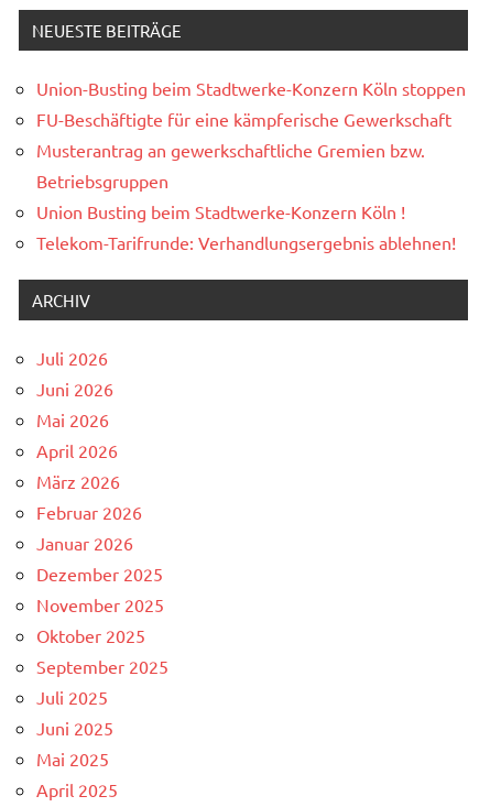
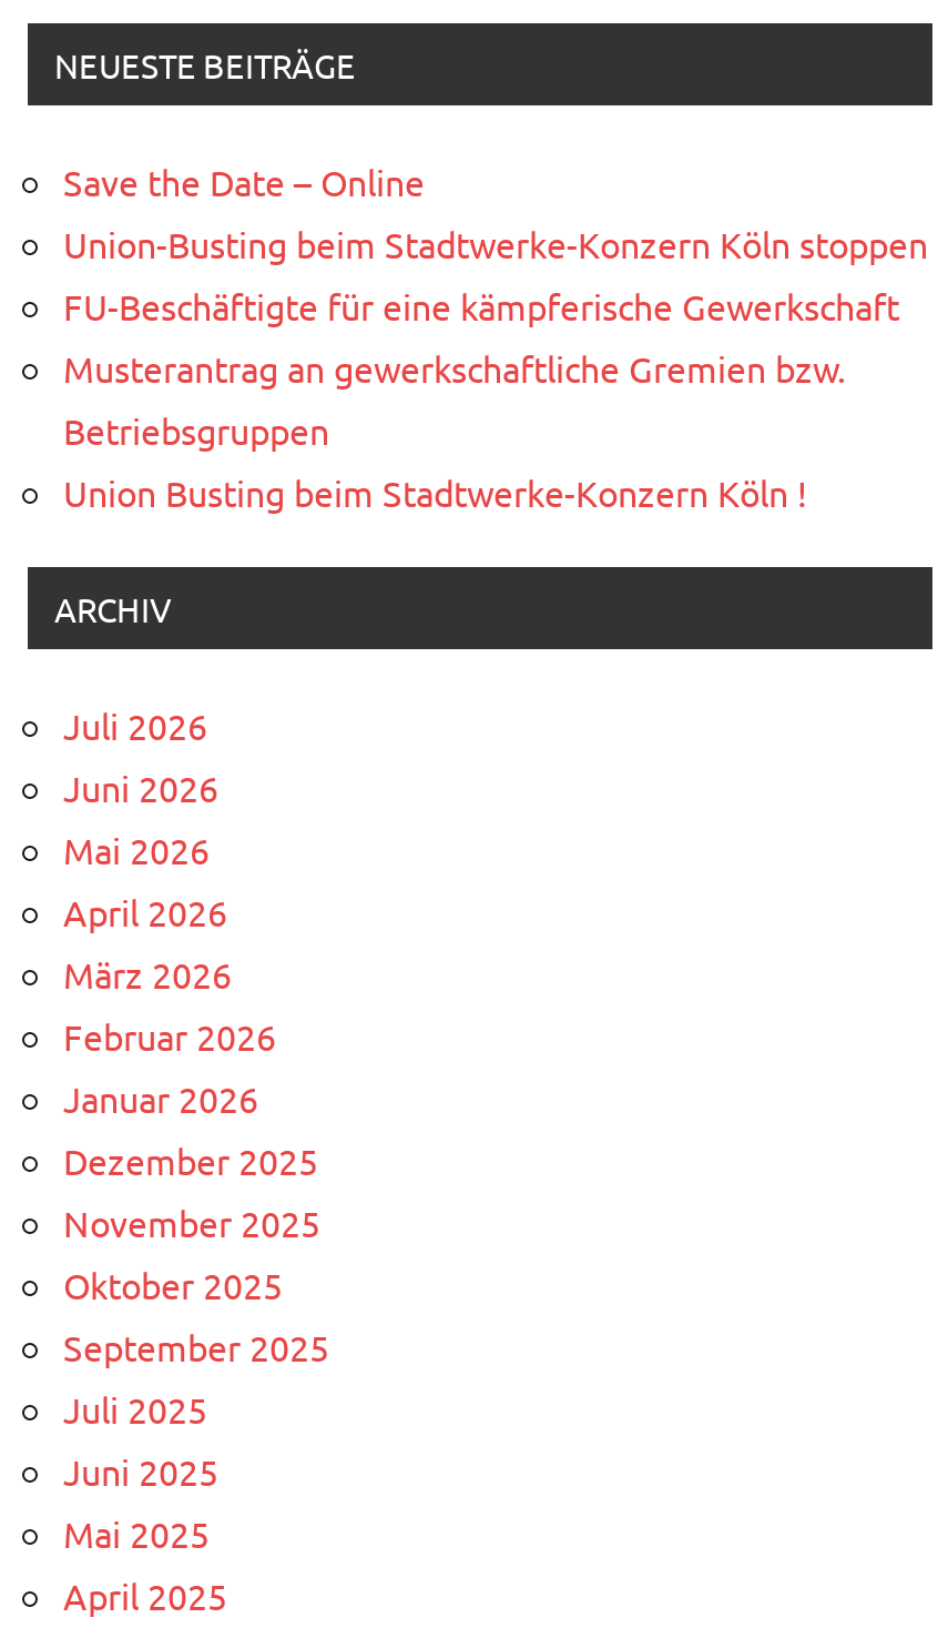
+ Save the Date – Online

moved down: Union-Busting beim Stadtwerke-Konzern Köln stoppen | FU-Beschäftigte für eine kämpferische Gewerkschaft | Musterantrag an gewerkschaftliche Gremien bzw. | Betriebsgruppen | Union Busting beim Stadtwerke-Konzern Köln !

- Telekom-Tarifrunde: Verhandlungsergebnis ablehnen!
